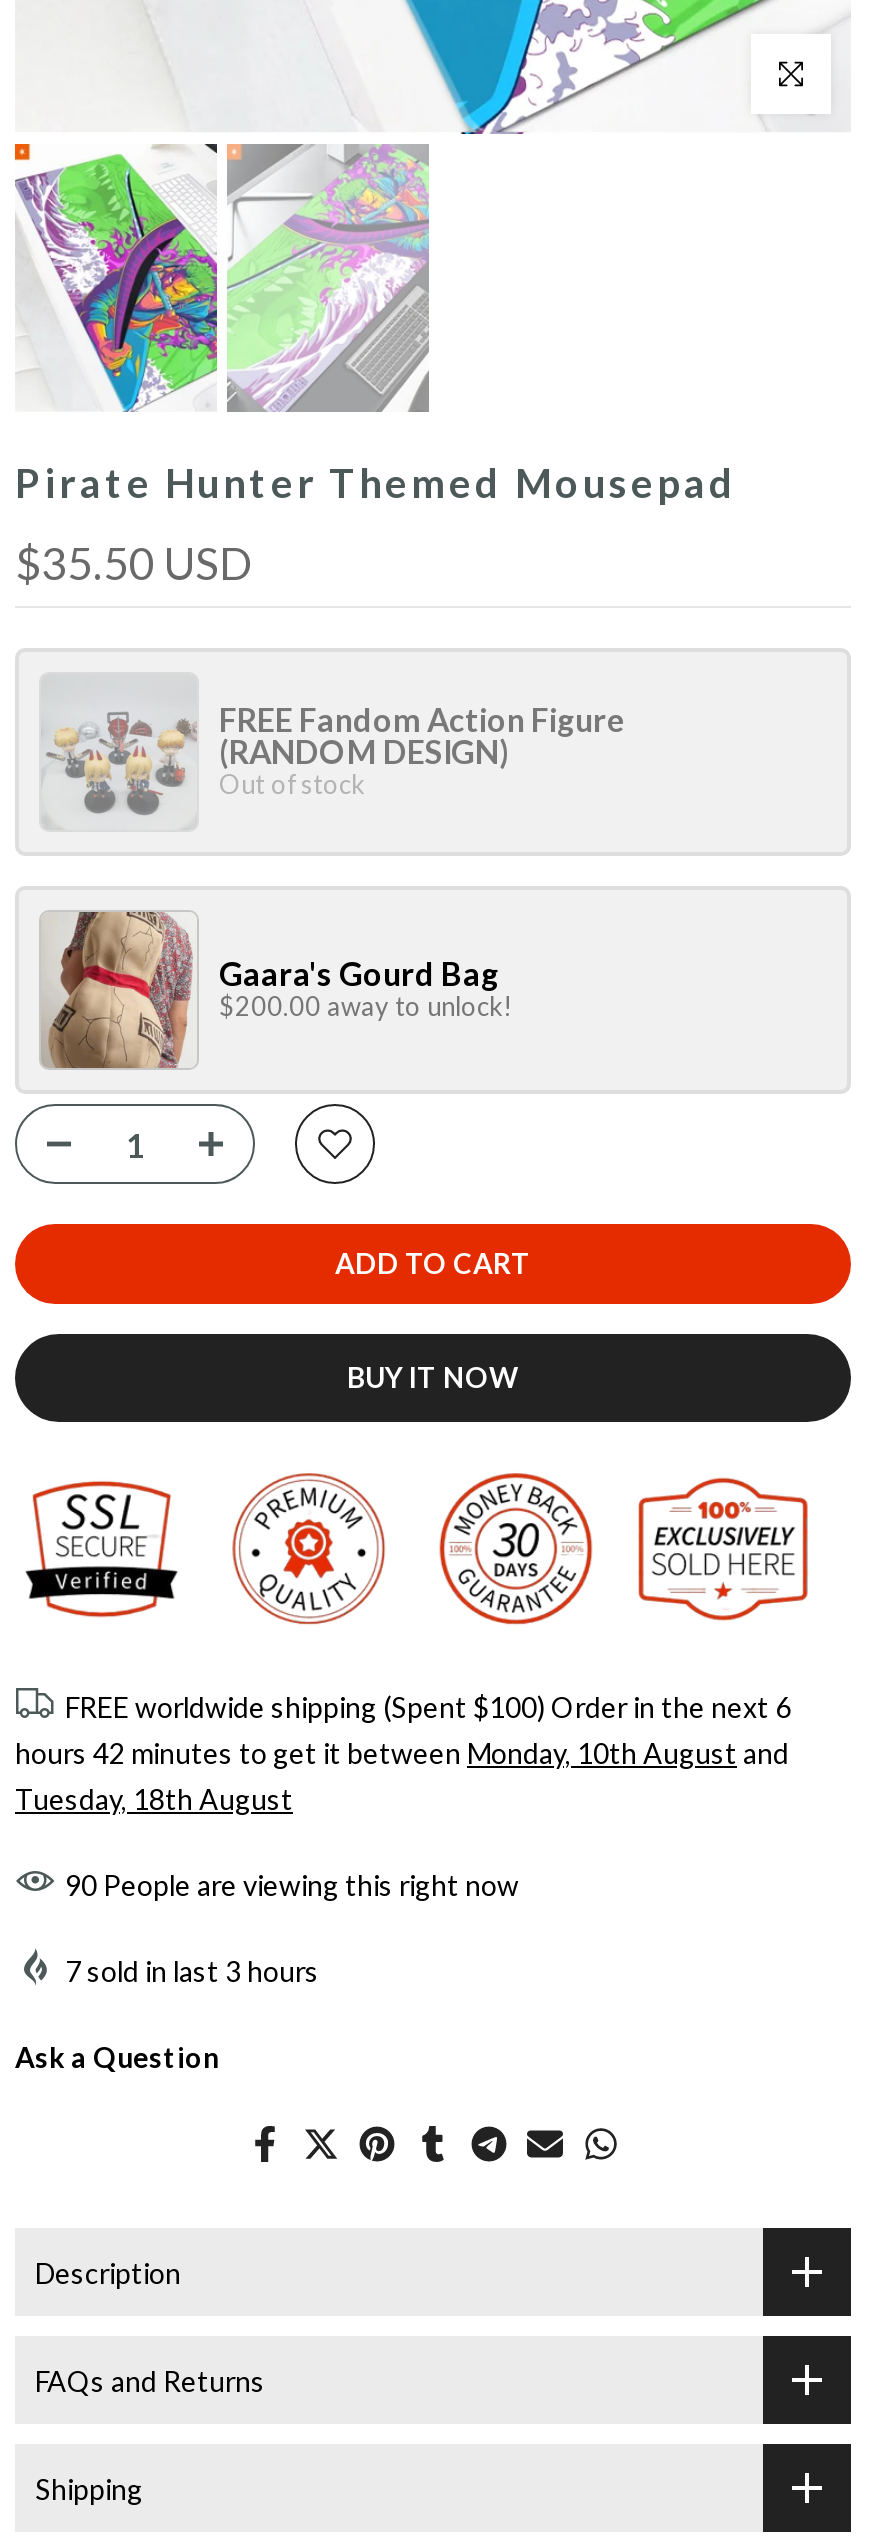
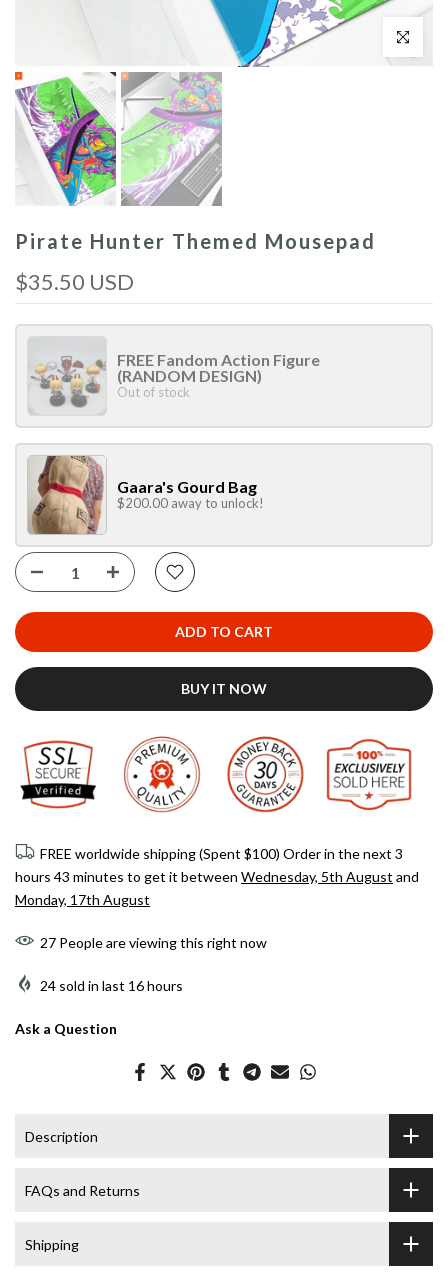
- FREE worldwide shipping (Spent $100) Order in the next 6
+ FREE worldwide shipping (Spent $100) Order in the next 3

- hours 42 minutes to get it between Monday, 10th August and
+ hours 43 minutes to get it between Wednesday, 5th August and

- Tuesday, 18th August
+ Monday, 17th August

- 90 People are viewing this right now
+ 27 People are viewing this right now

- 7 sold in last 3 hours
+ 24 sold in last 16 hours
